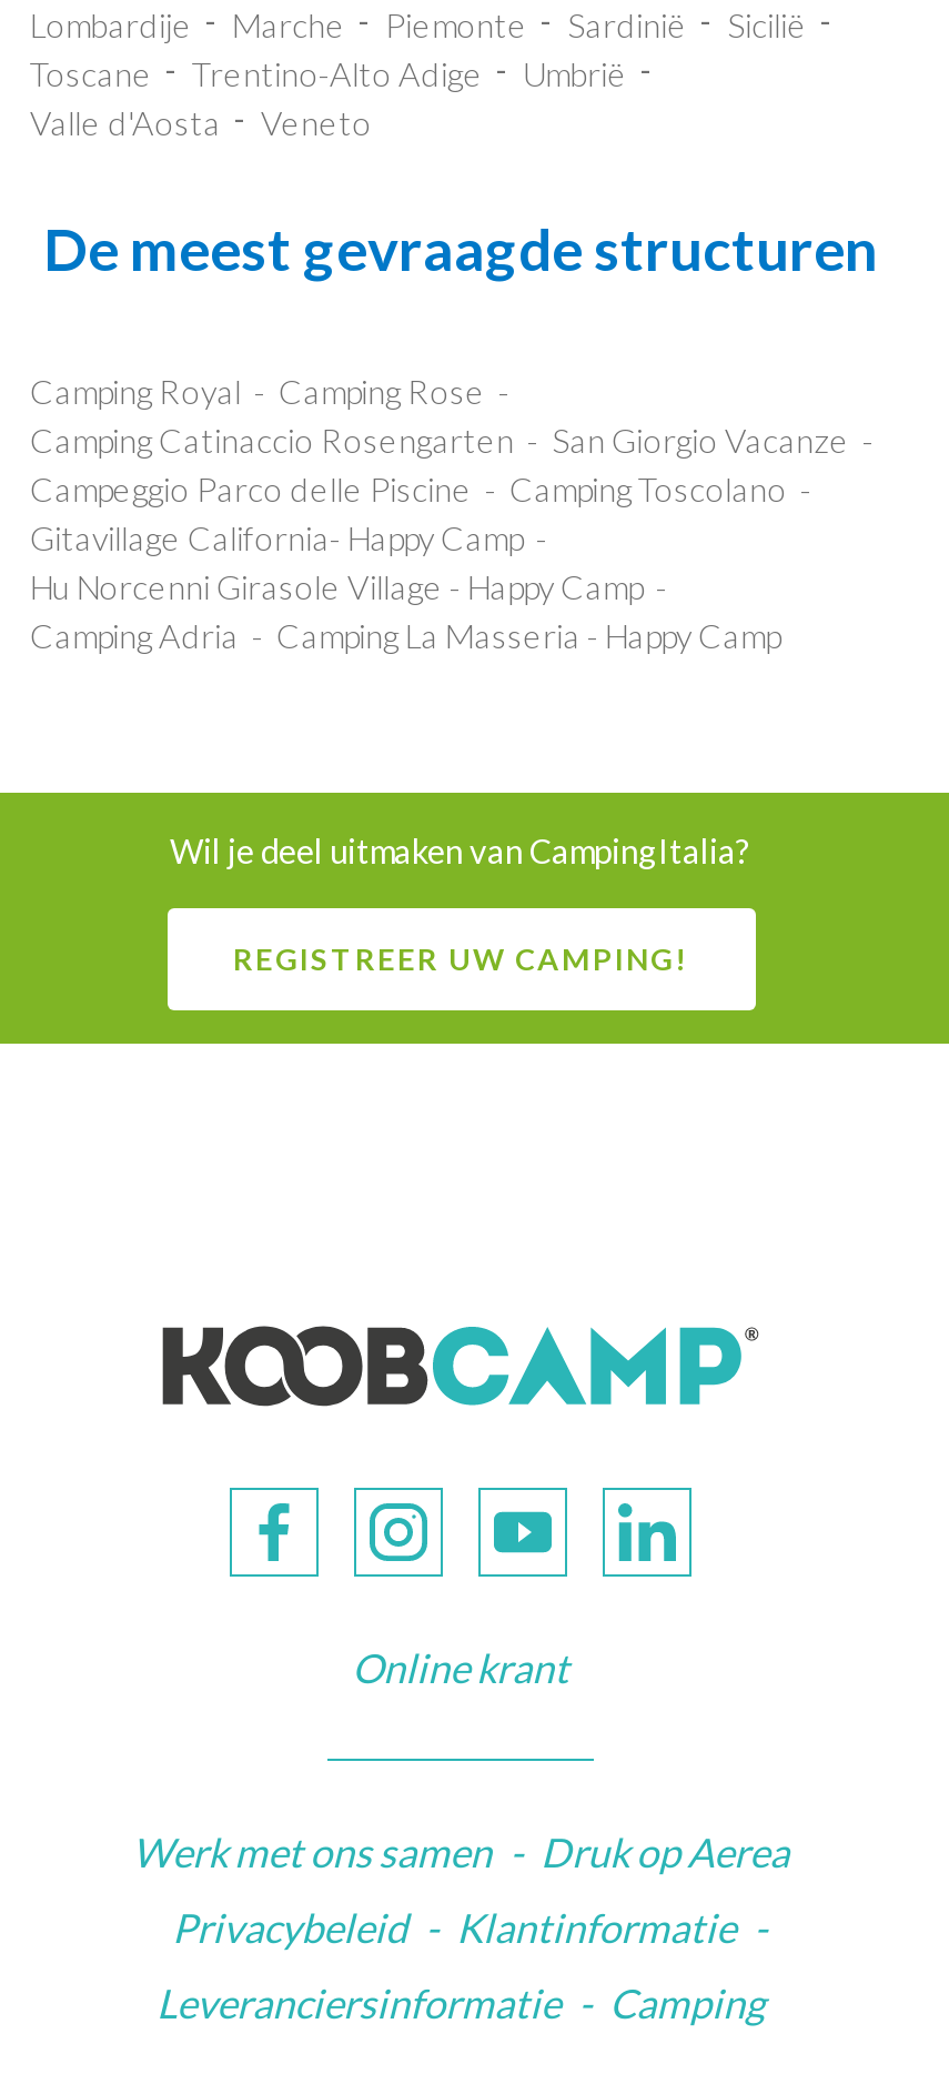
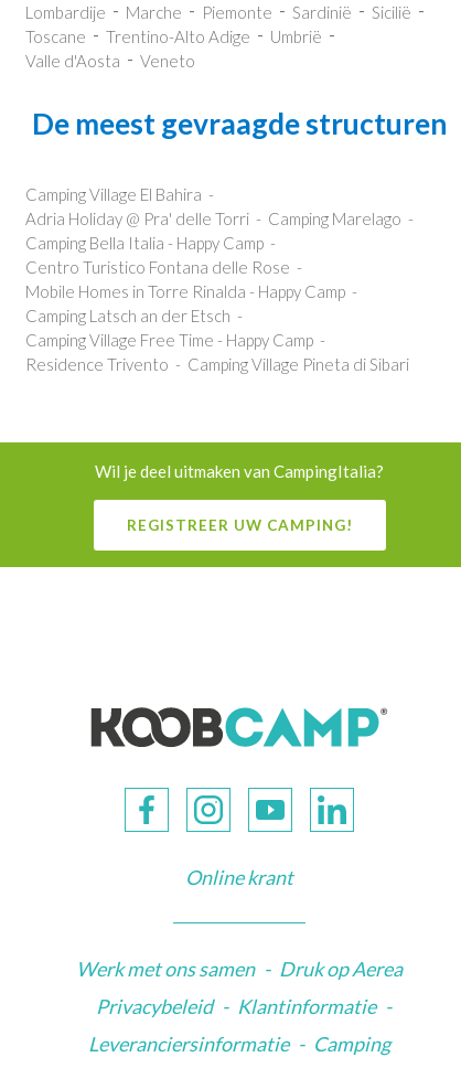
- Camping Royal
- Camping Rose
- Camping Catinaccio Rosengarten
- San Giorgio Vacanze
- Campeggio Parco delle Piscine
- Camping Toscolano
- Gitavillage California- Happy Camp
- Hu Norcenni Girasole Village - Happy Camp
- Camping Adria
- Camping La Masseria - Happy Camp
+ Camping Village El Bahira
+ Adria Holiday @ Pra' delle Torri
+ Camping Marelago
+ Camping Bella Italia - Happy Camp
+ Centro Turistico Fontana delle Rose
+ Mobile Homes in Torre Rinalda - Happy Camp
+ Camping Latsch an der Etsch
+ Camping Village Free Time - Happy Camp
+ Residence Trivento
+ Camping Village Pineta di Sibari
